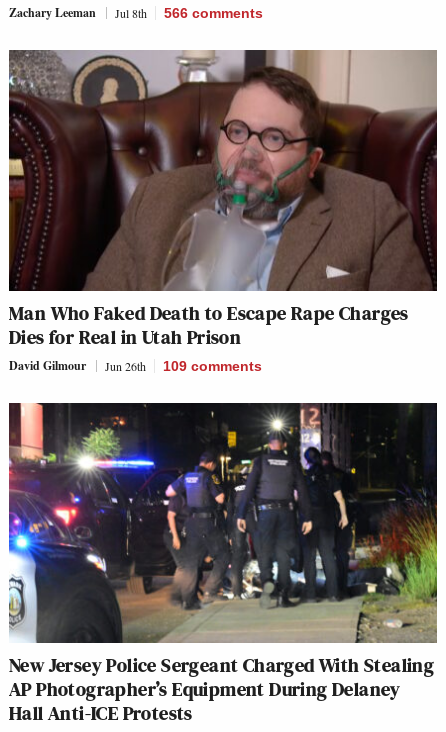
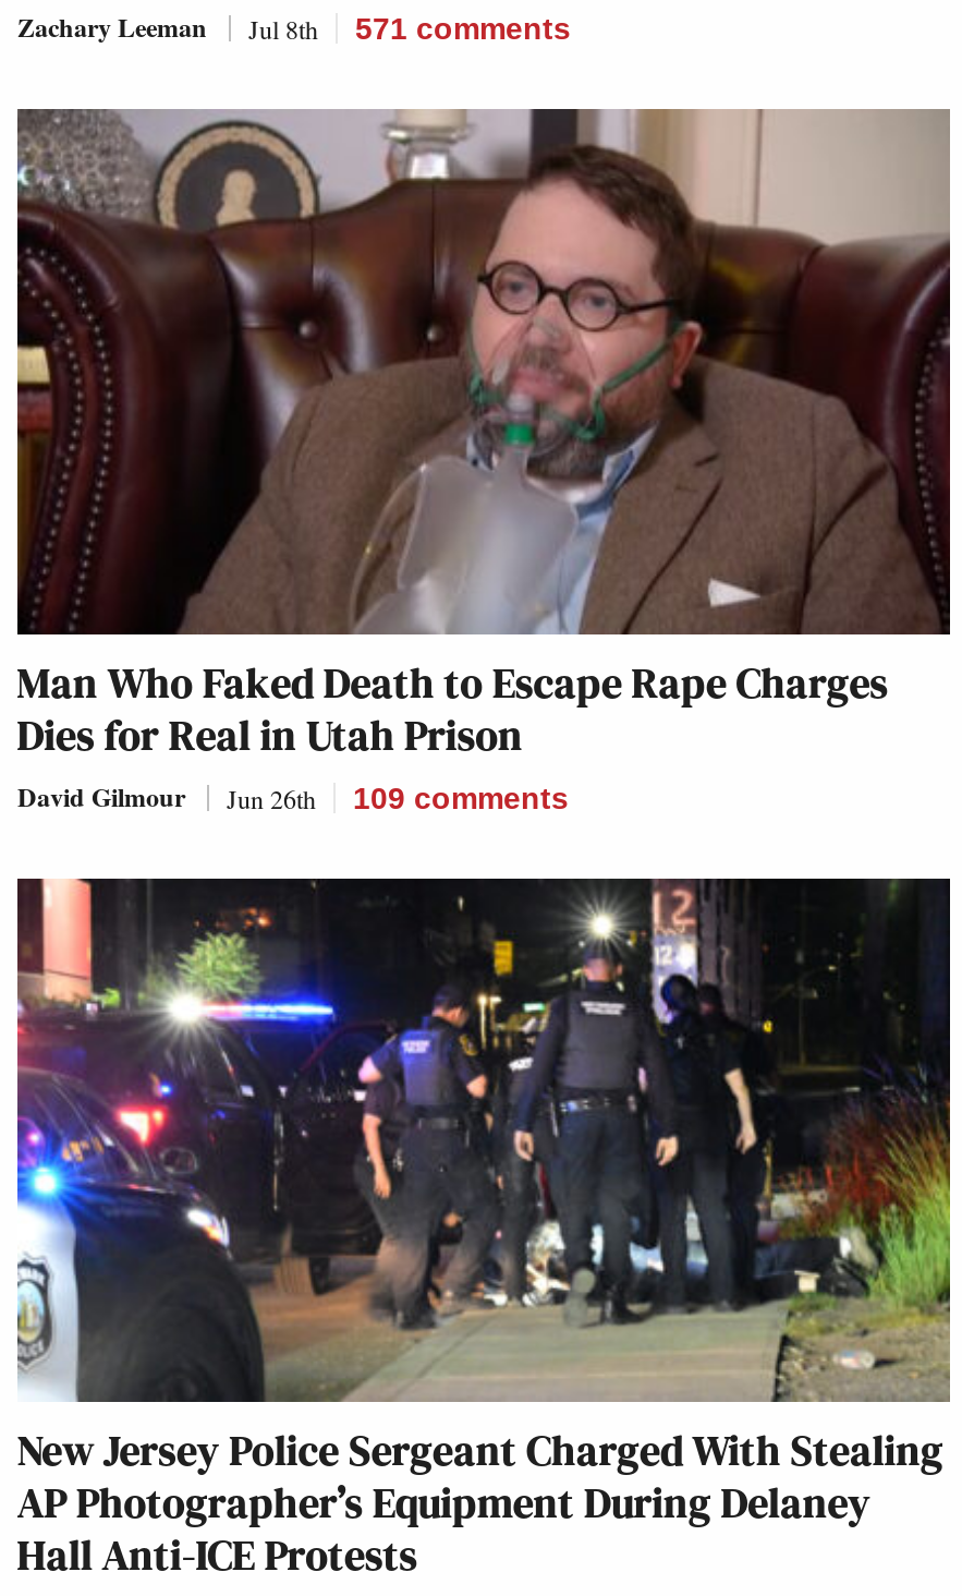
- Zachary Leeman Jul 8th 566 comments
+ Zachary Leeman Jul 8th 571 comments
